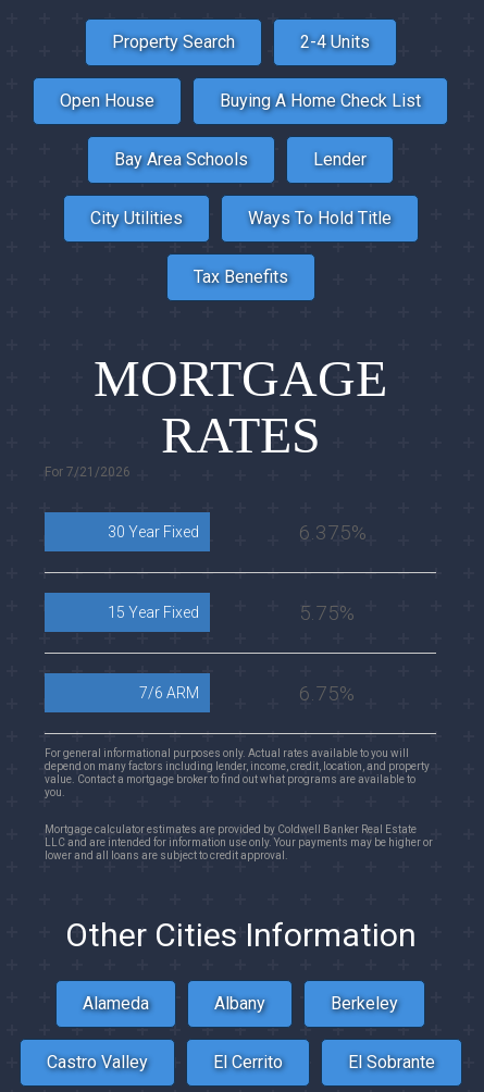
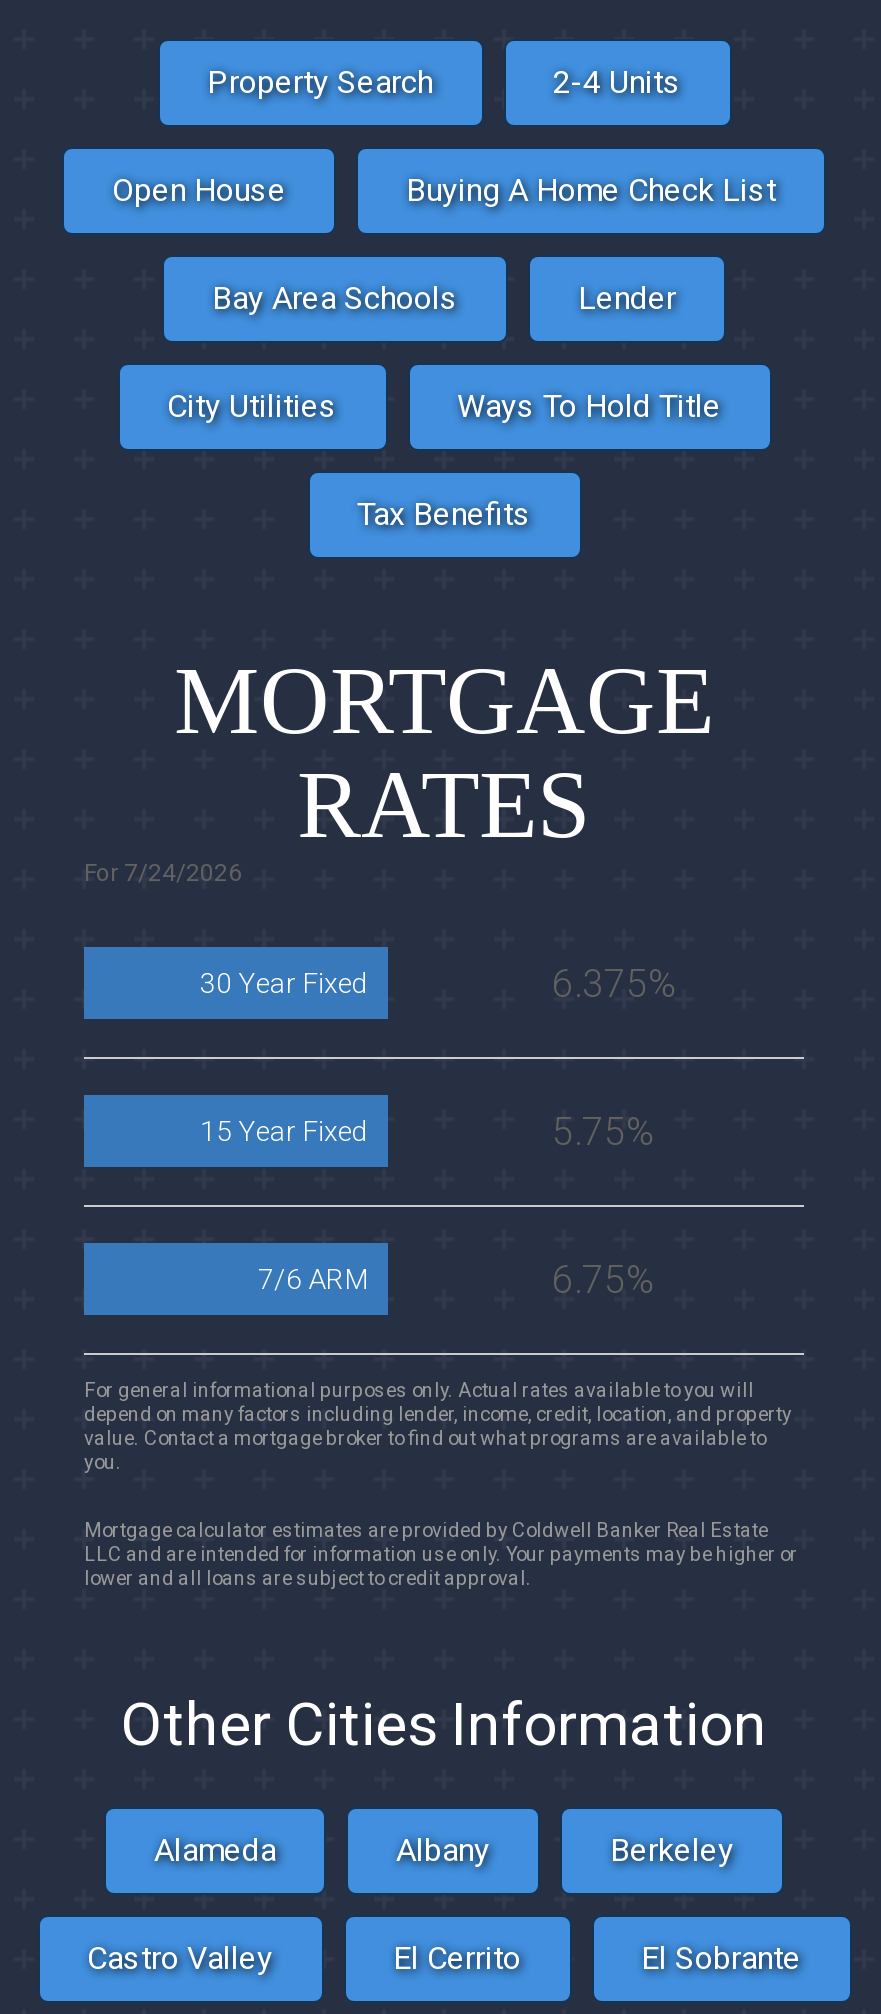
- For 7/21/2026
+ For 7/24/2026
